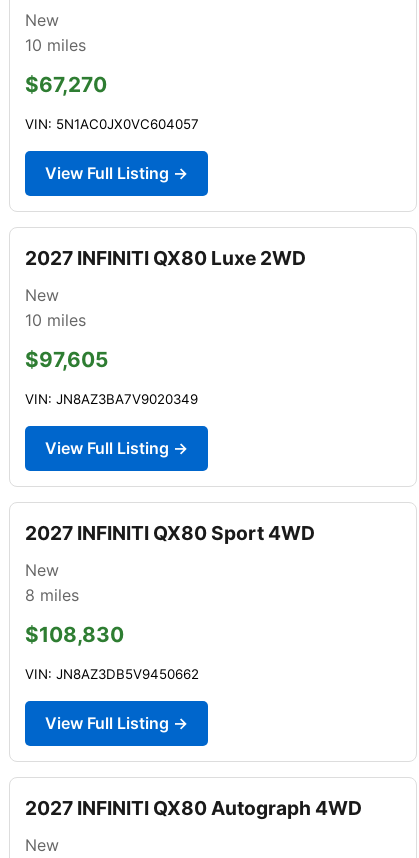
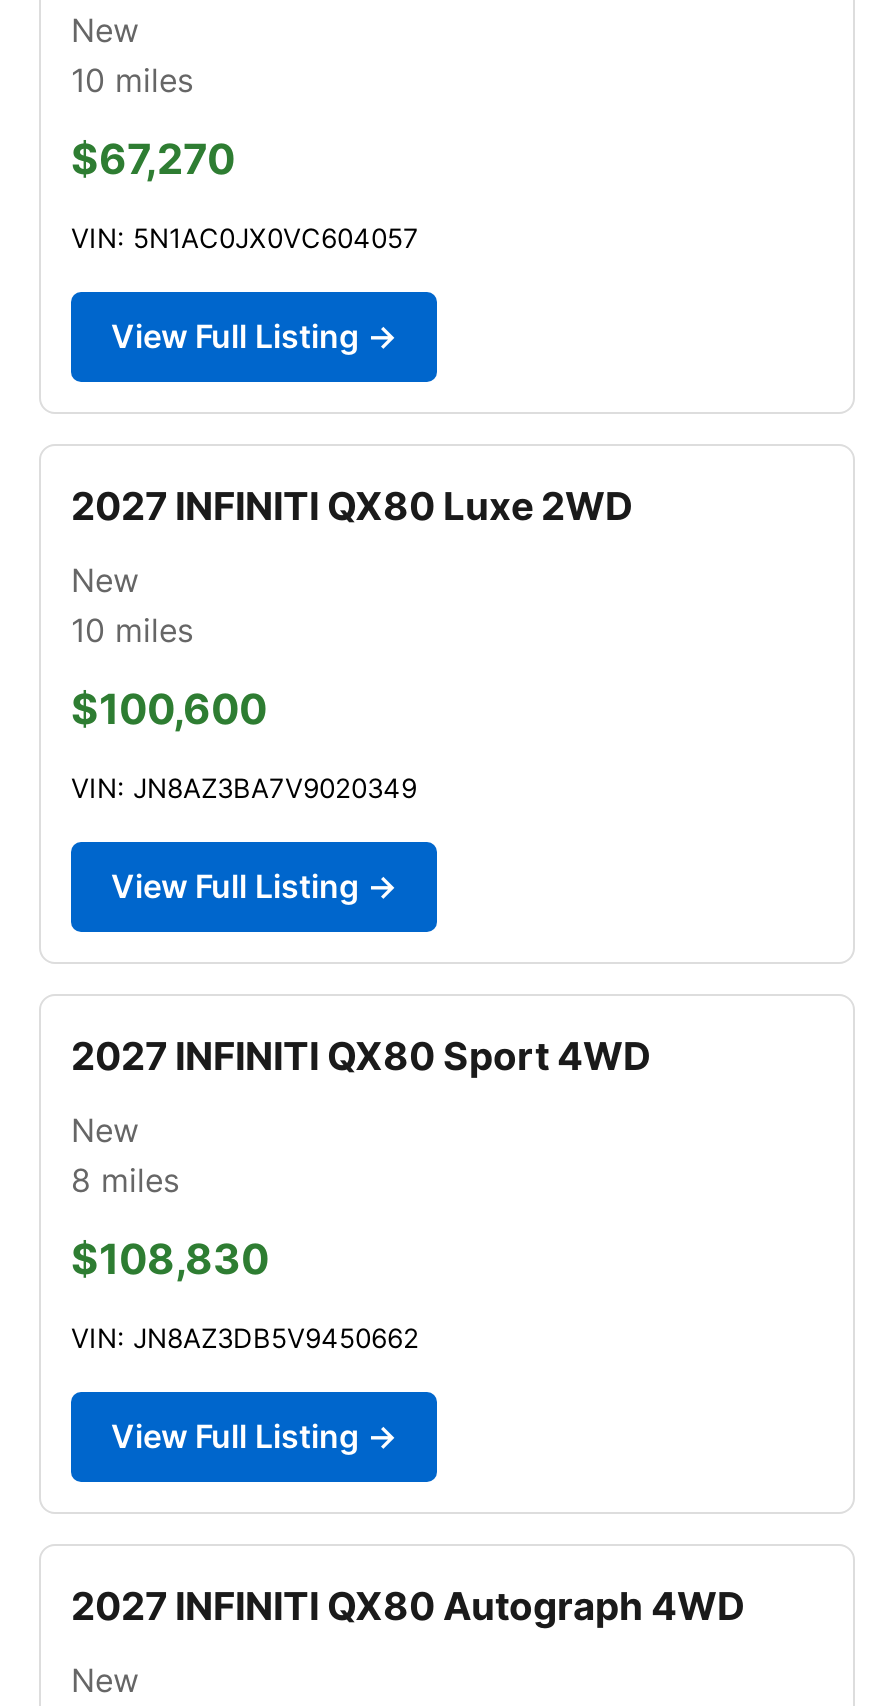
- $97,605
+ $100,600
